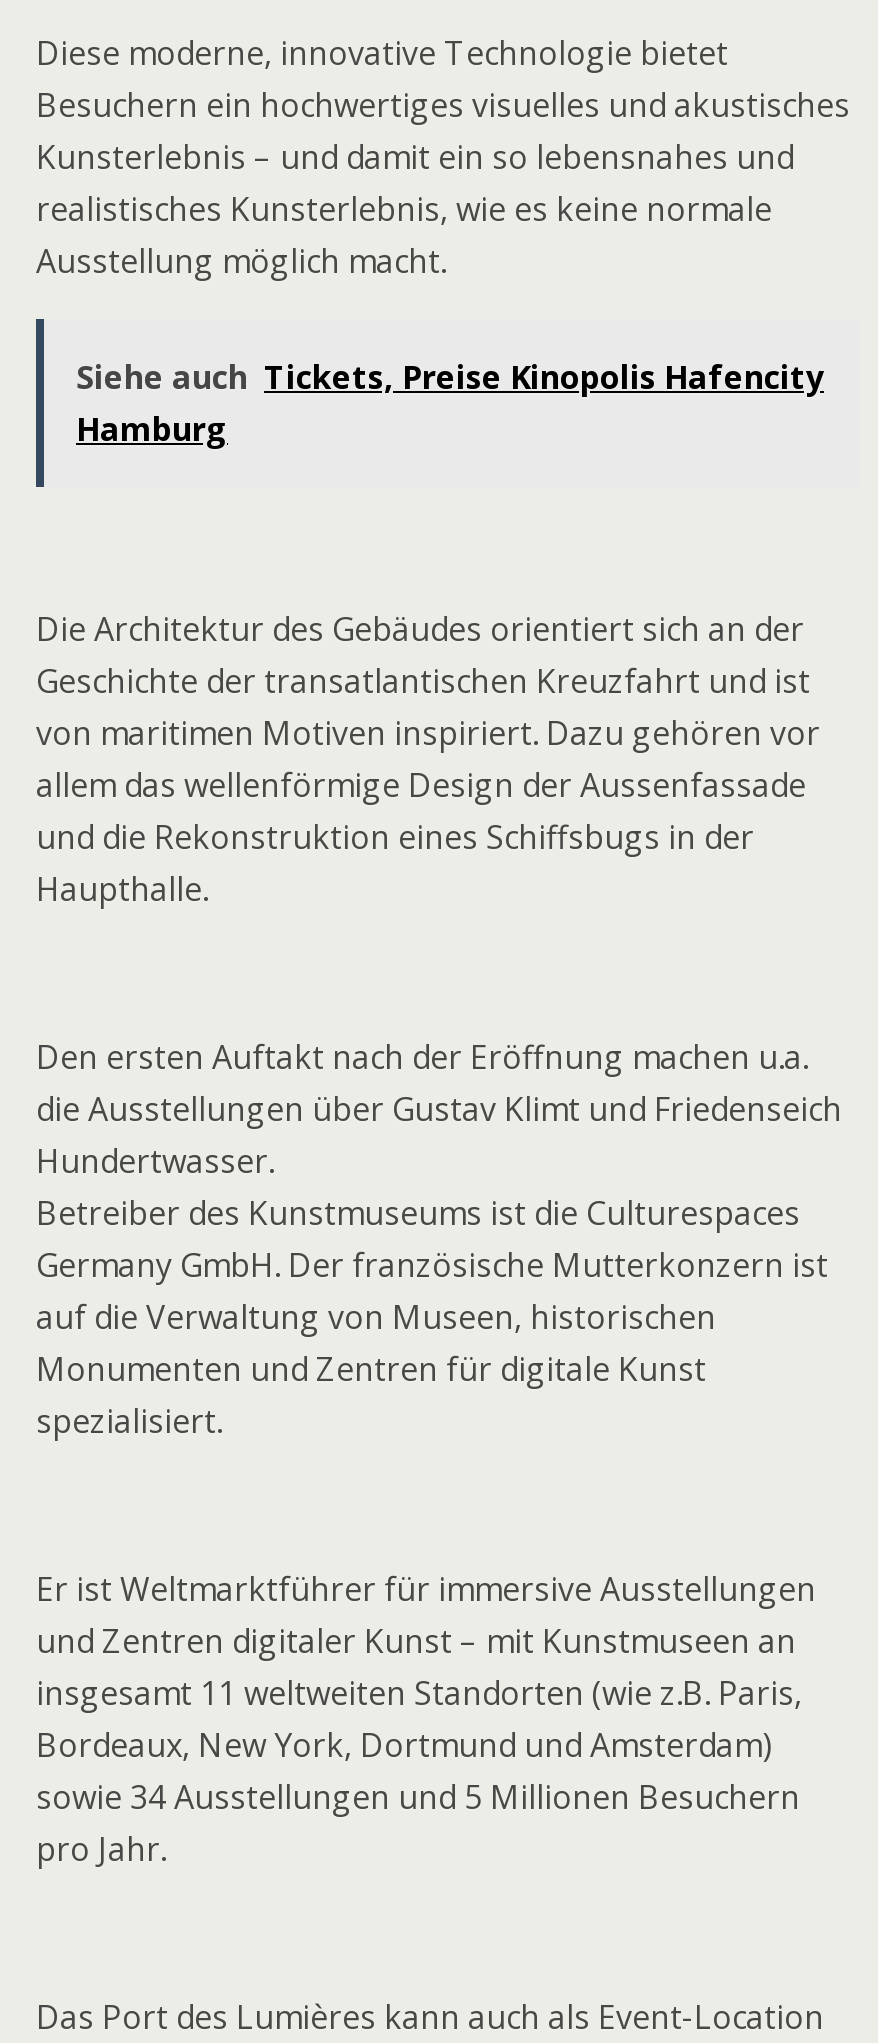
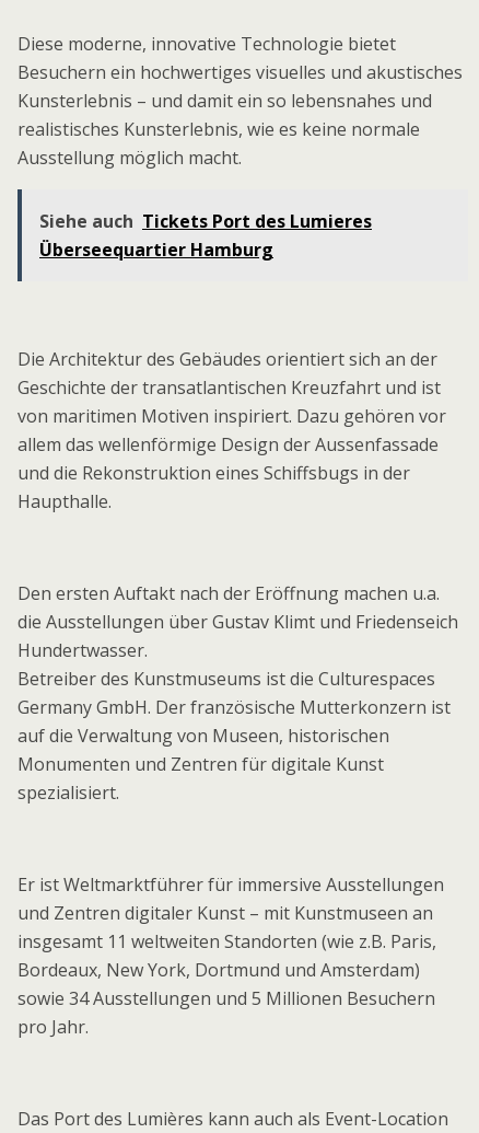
- Siehe auch Tickets, Preise Kinopolis Hafencity
- Hamburg
+ Siehe auch Tickets Port des Lumieres
+ Überseequartier Hamburg
